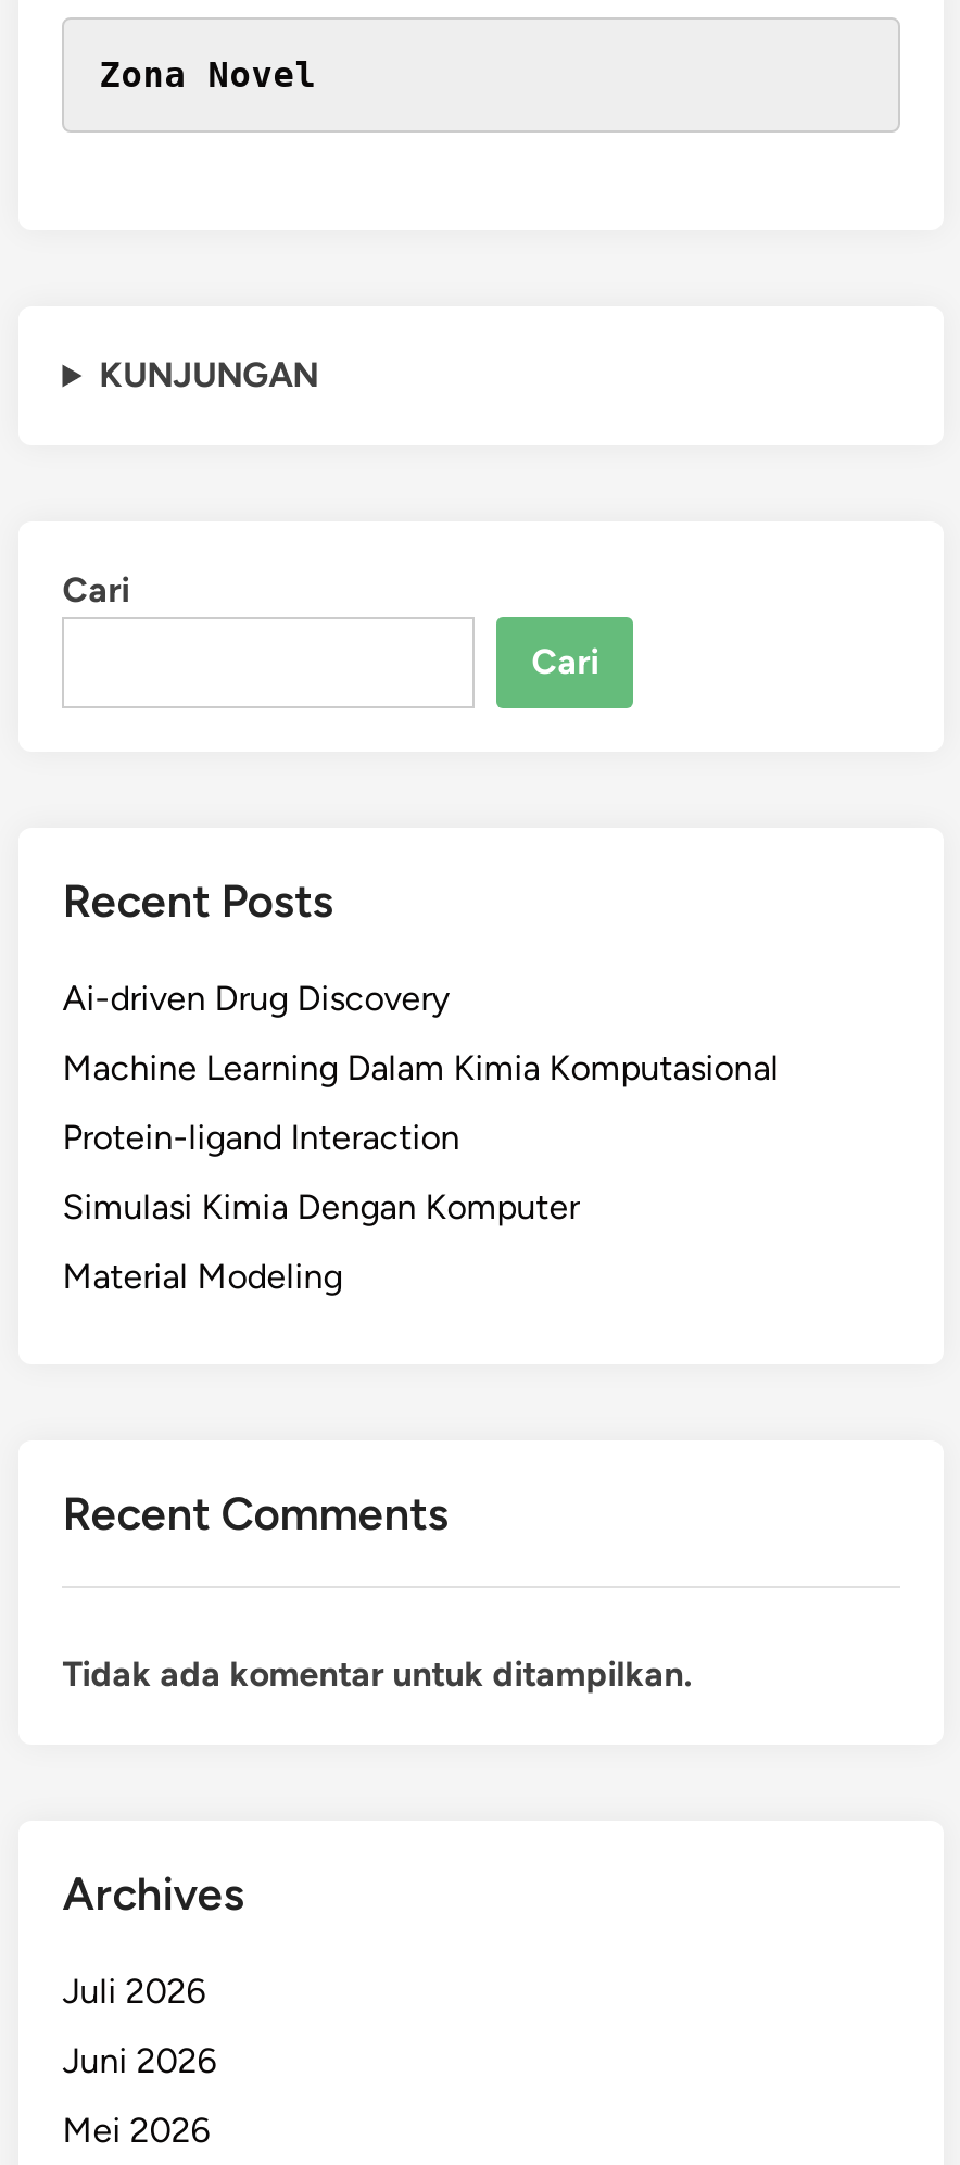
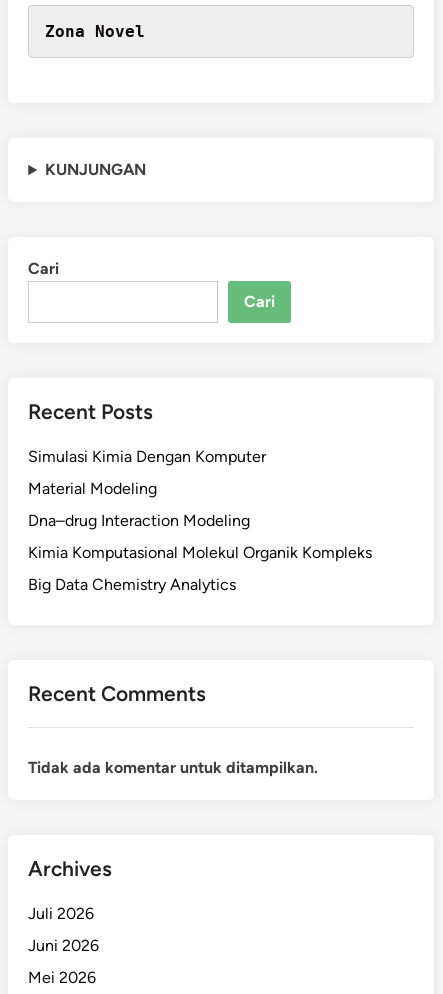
- Ai-driven Drug Discovery
- Machine Learning Dalam Kimia Komputasional
- Protein-ligand Interaction

moved up: Simulasi Kimia Dengan Komputer | Material Modeling

+ Dna–drug Interaction Modeling
+ Kimia Komputasional Molekul Organik Kompleks
+ Big Data Chemistry Analytics
